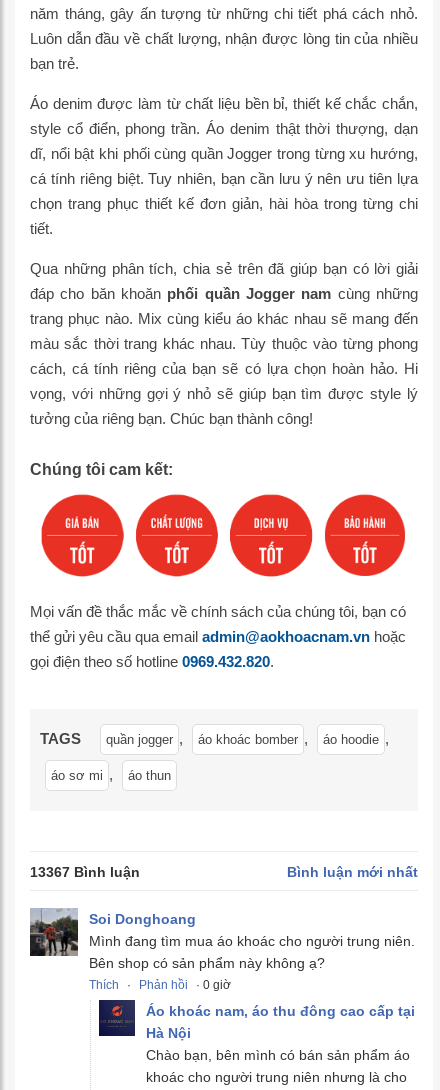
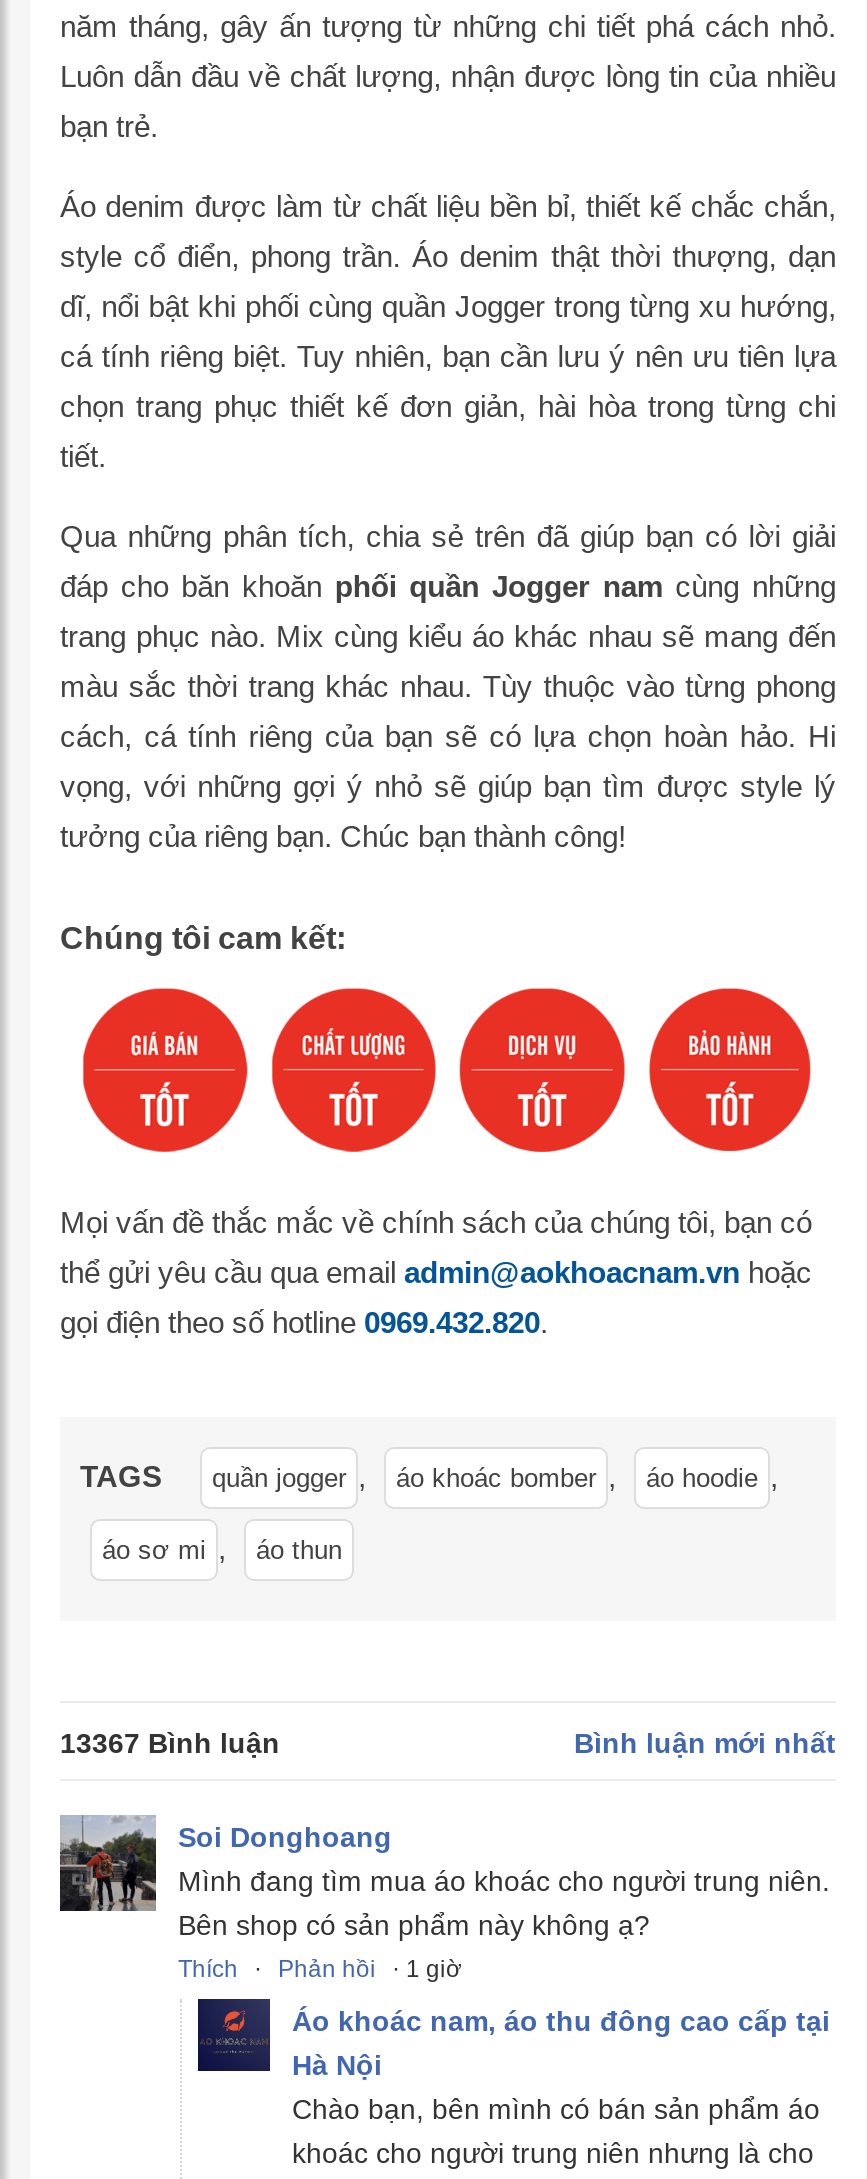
- Thích · Phản hồi · 0 giờ
+ Thích · Phản hồi · 1 giờ
